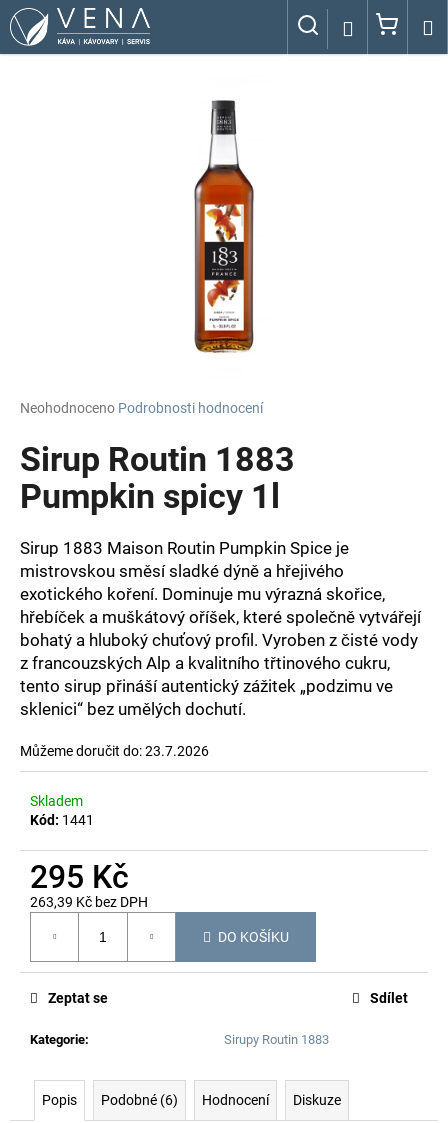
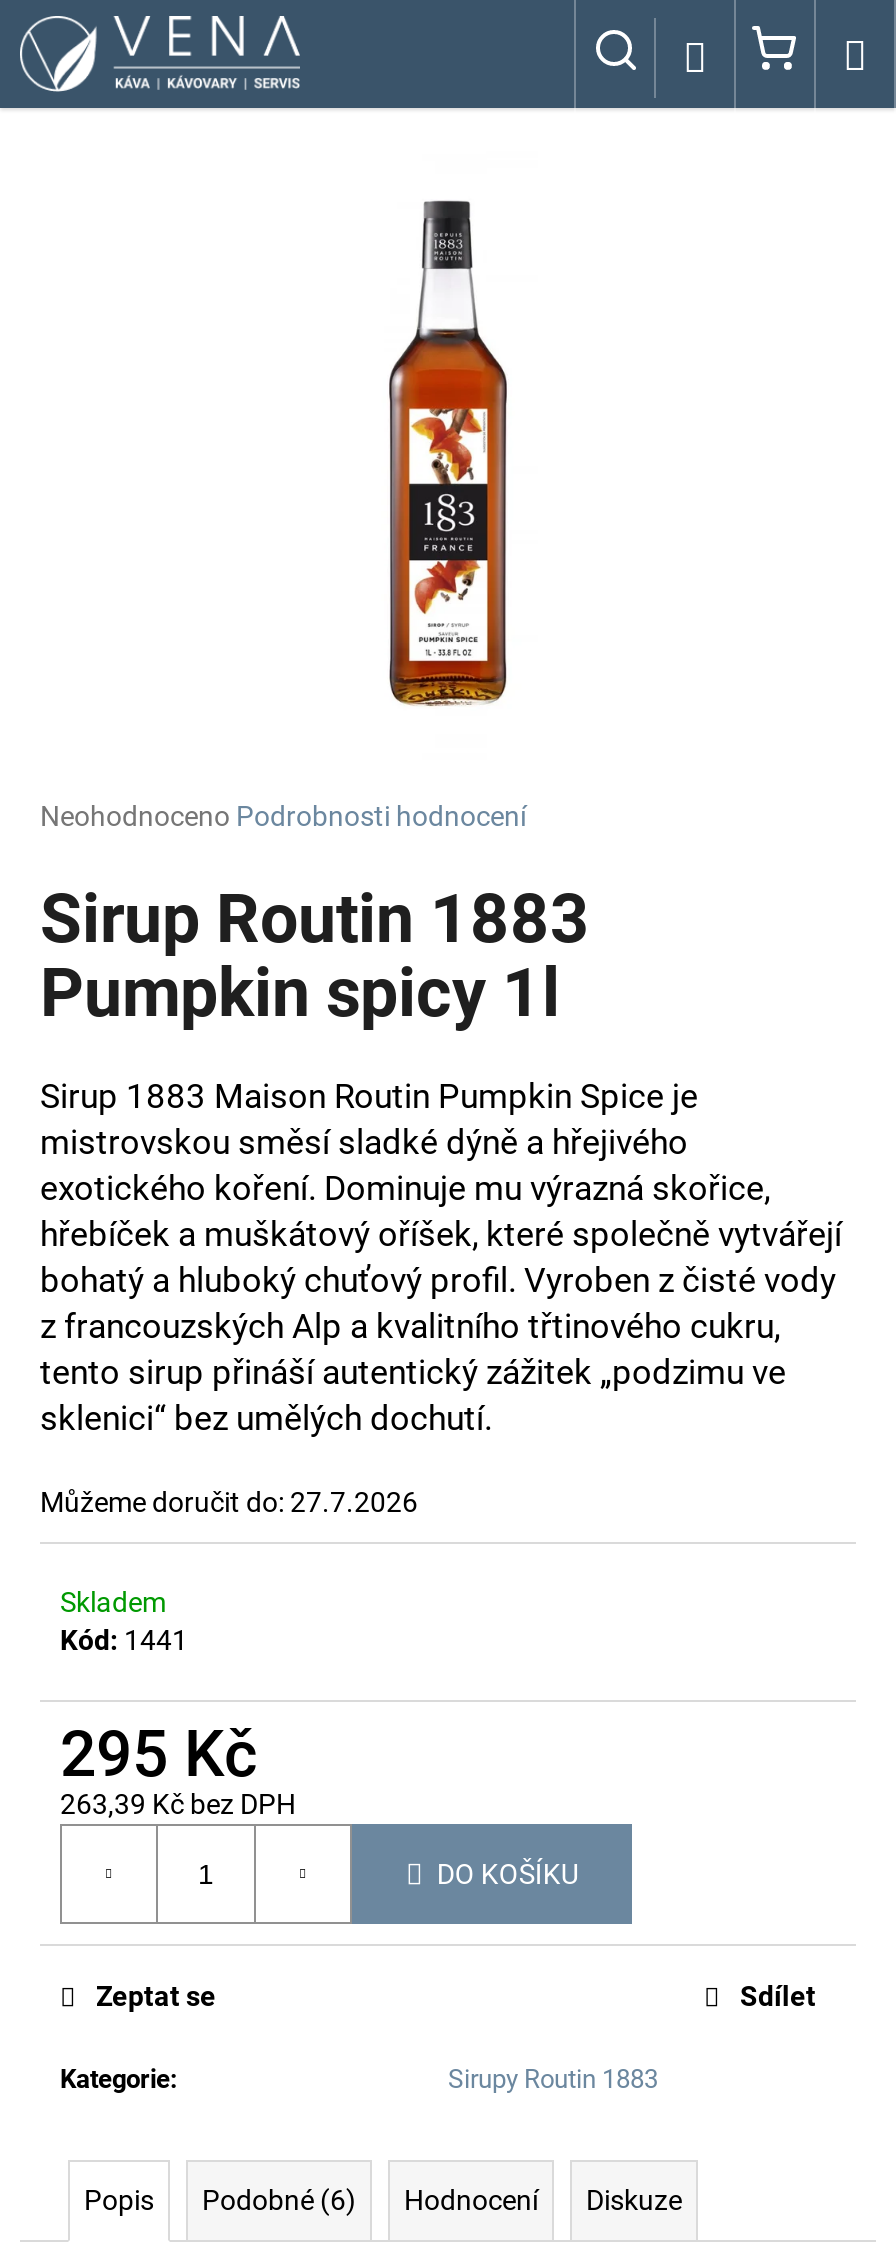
- Můžeme doručit do: 23.7.2026
+ Můžeme doručit do: 27.7.2026
